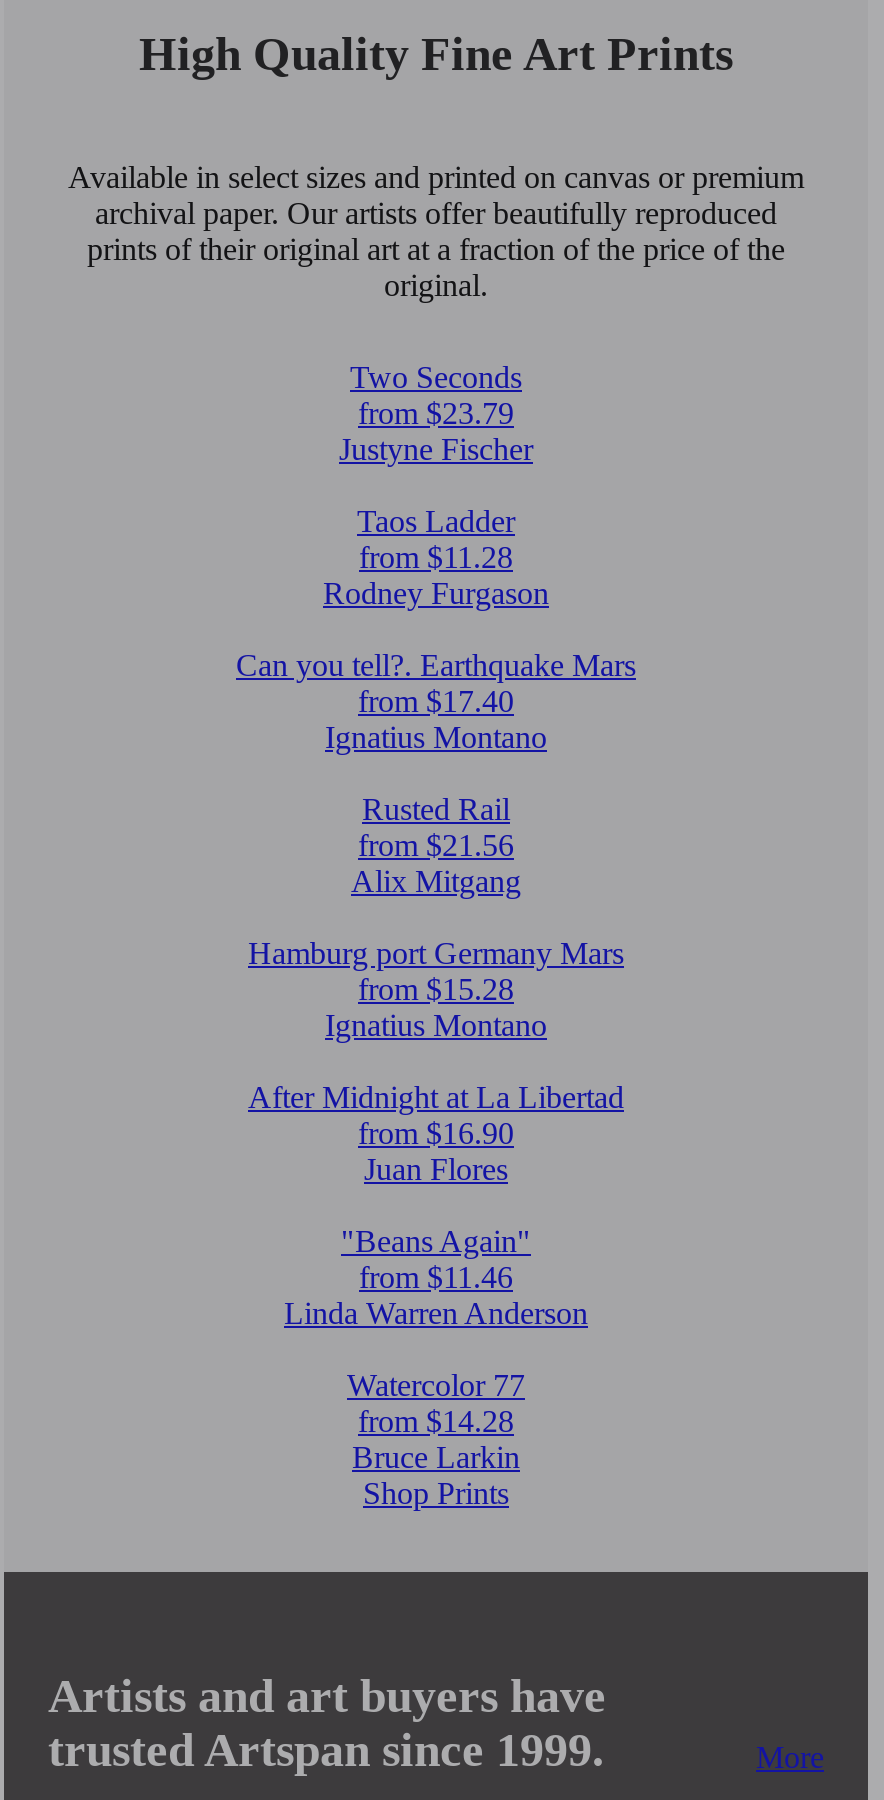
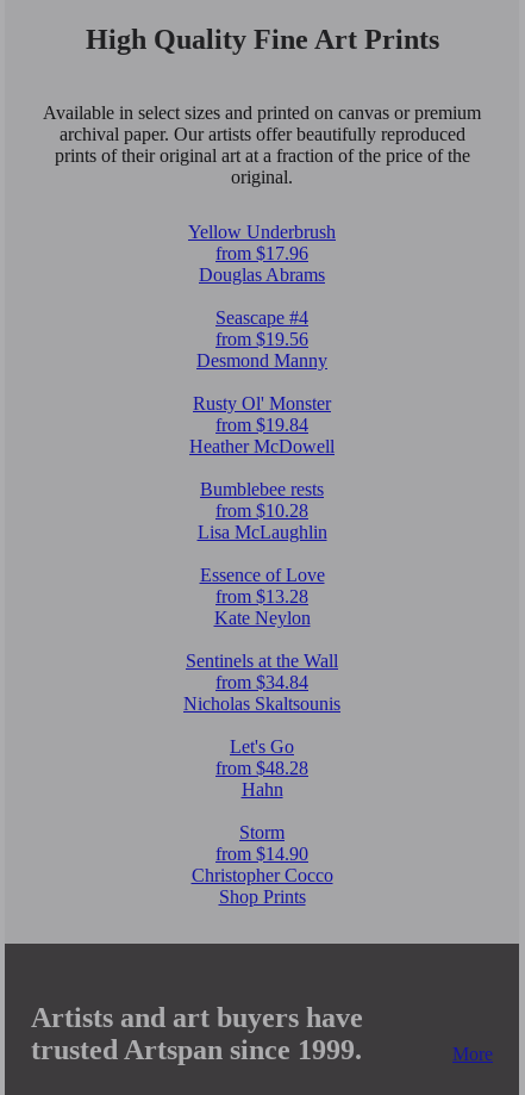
- Two Seconds
- from $23.79
- Justyne Fischer
+ Yellow Underbrush
+ from $17.96
+ Douglas Abrams

- Taos Ladder
- from $11.28
- Rodney Furgason
+ Seascape #4
+ from $19.56
+ Desmond Manny

- Can you tell?. Earthquake Mars
- from $17.40
- Ignatius Montano
+ Rusty Ol' Monster
+ from $19.84
+ Heather McDowell

- Rusted Rail
- from $21.56
- Alix Mitgang
+ Bumblebee rests
+ from $10.28
+ Lisa McLaughlin

- Hamburg port Germany Mars
- from $15.28
- Ignatius Montano
+ Essence of Love
+ from $13.28
+ Kate Neylon

- After Midnight at La Libertad
- from $16.90
- Juan Flores
+ Sentinels at the Wall
+ from $34.84
+ Nicholas Skaltsounis

- "Beans Again"
- from $11.46
- Linda Warren Anderson
+ Let's Go
+ from $48.28
+ Hahn

- Watercolor 77
- from $14.28
- Bruce Larkin
+ Storm
+ from $14.90
+ Christopher Cocco
